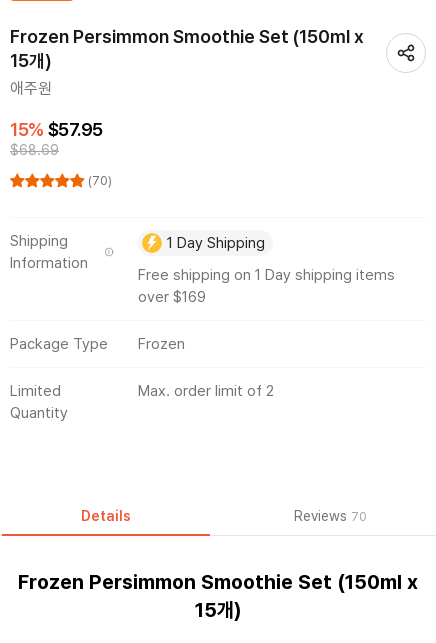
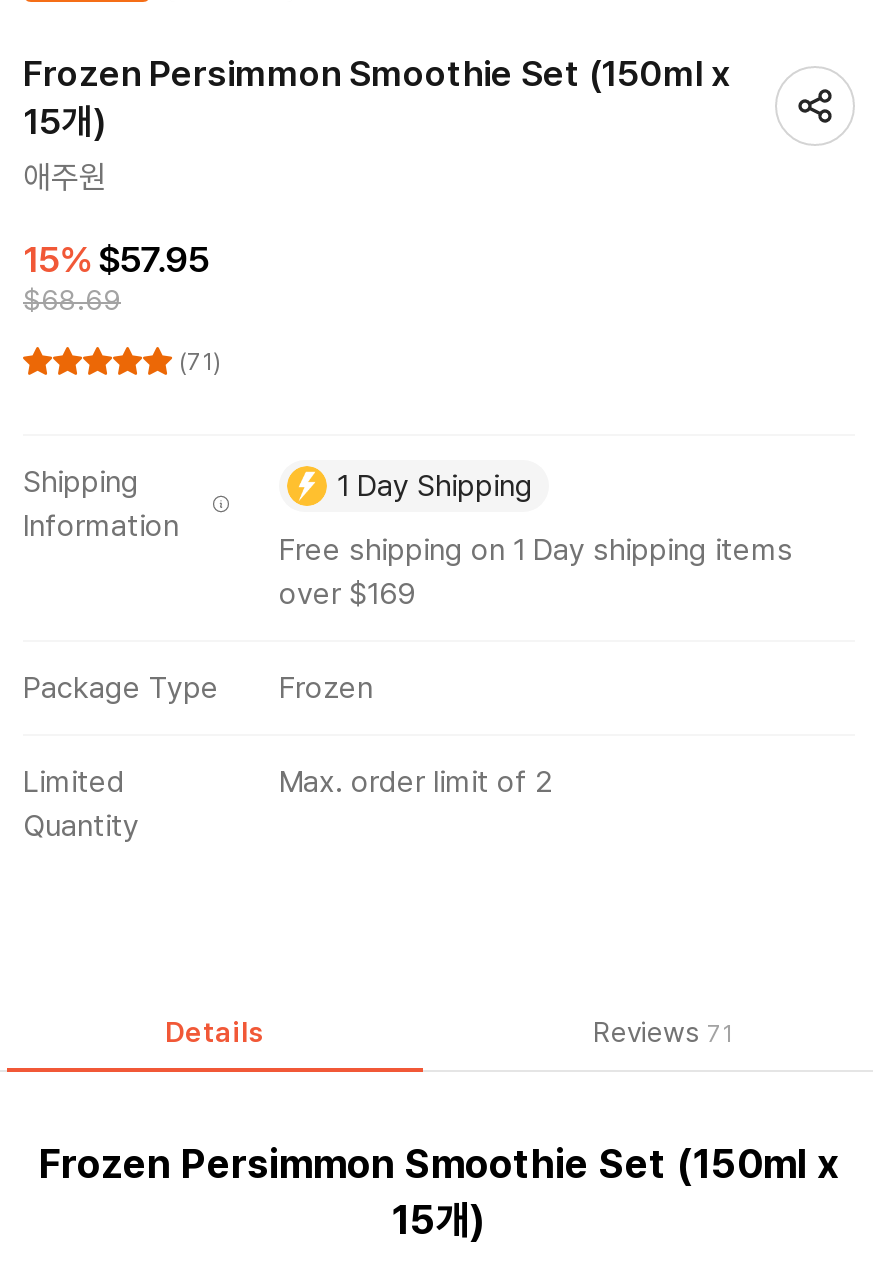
- (70)
+ (71)

- Reviews 70
+ Reviews 71
